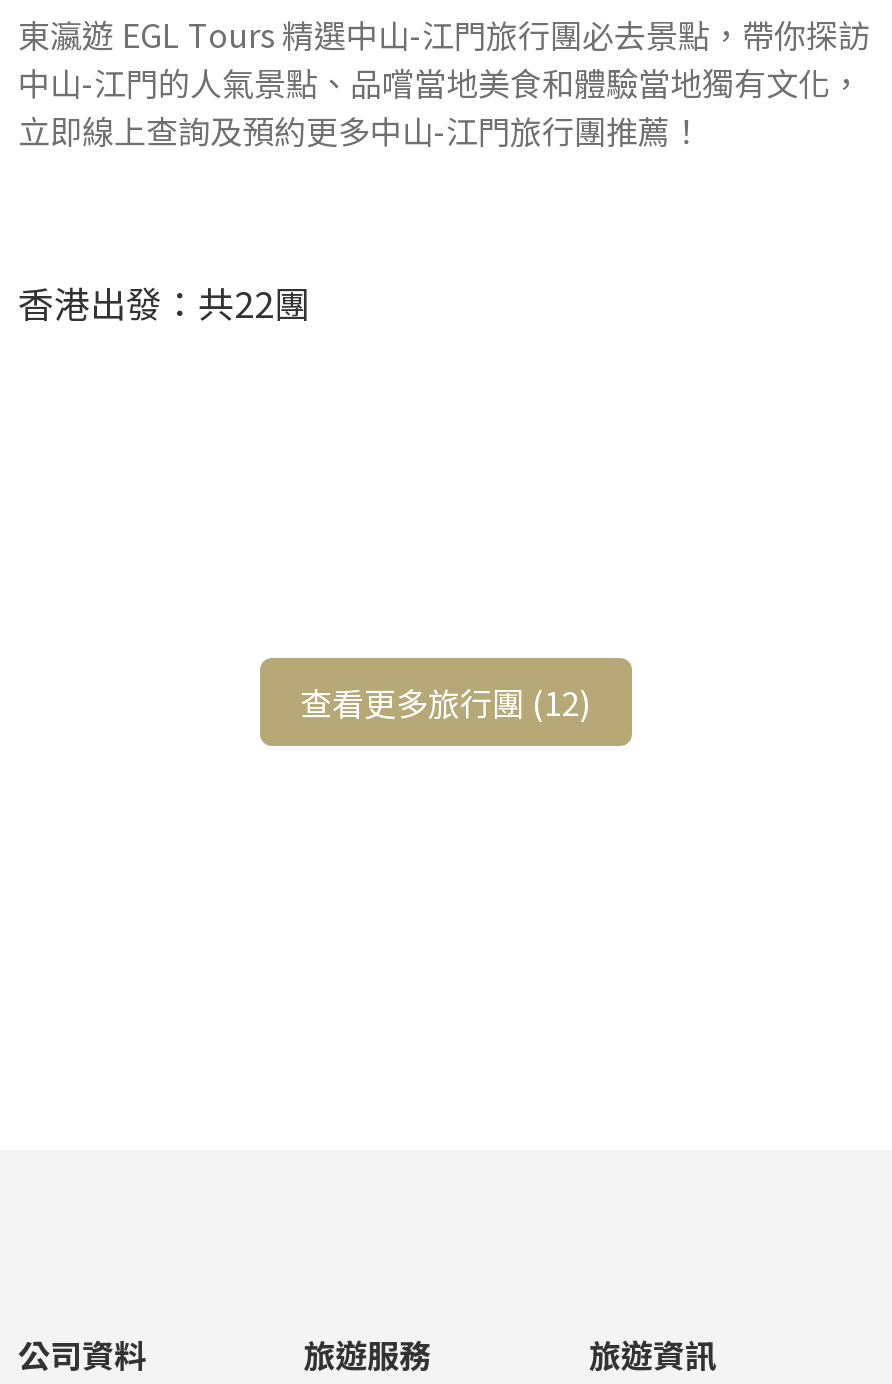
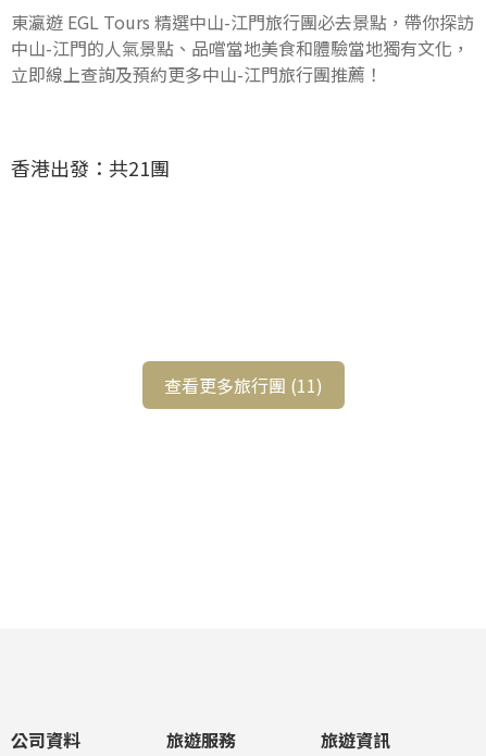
- 香港出發：共22團
+ 香港出發：共21團

- 查看更多旅行團 (12)
+ 查看更多旅行團 (11)
